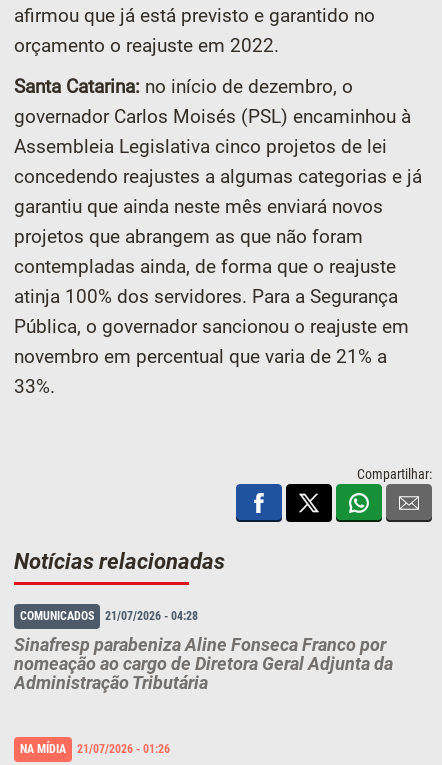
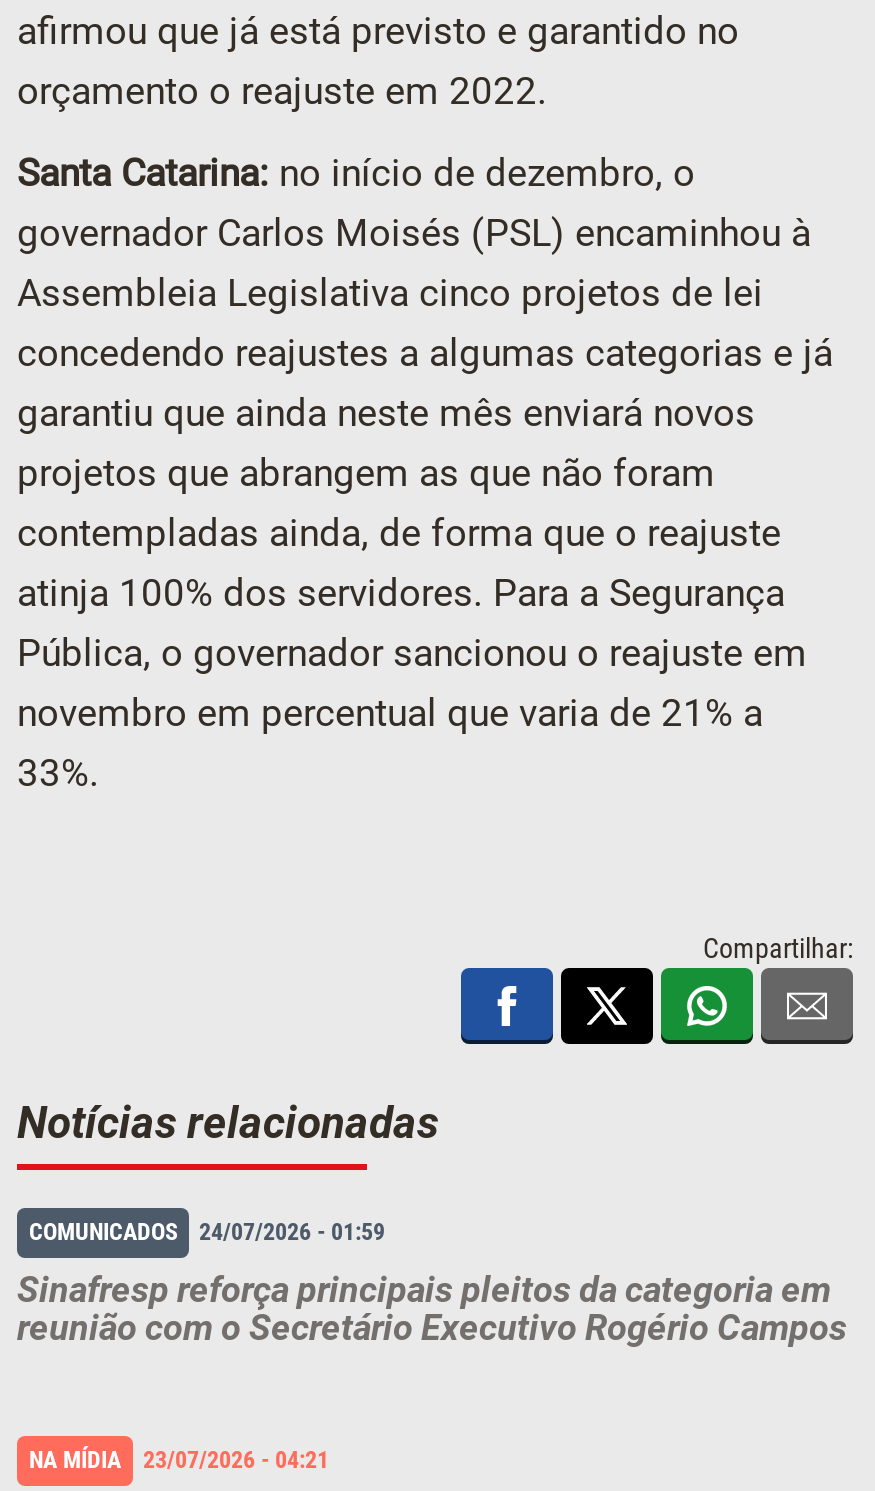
- COMUNICADOS 21/07/2026 - 04:28
+ COMUNICADOS 24/07/2026 - 01:59

- Sinafresp parabeniza Aline Fonseca Franco por
- nomeação ao cargo de Diretora Geral Adjunta da
- Administração Tributária
+ Sinafresp reforça principais pleitos da categoria em
+ reunião com o Secretário Executivo Rogério Campos

- NA MÍDIA 21/07/2026 - 01:26
+ NA MÍDIA 23/07/2026 - 04:21
